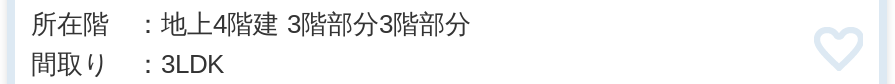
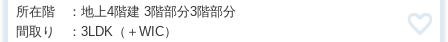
- 間取り 3LDK
+ 間取り 3LDK（＋WIC）
